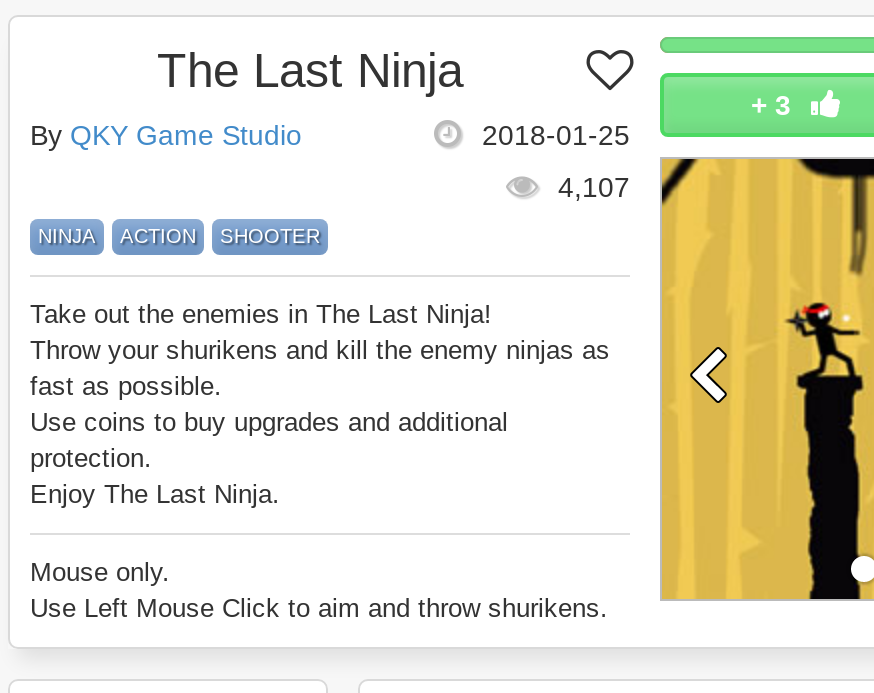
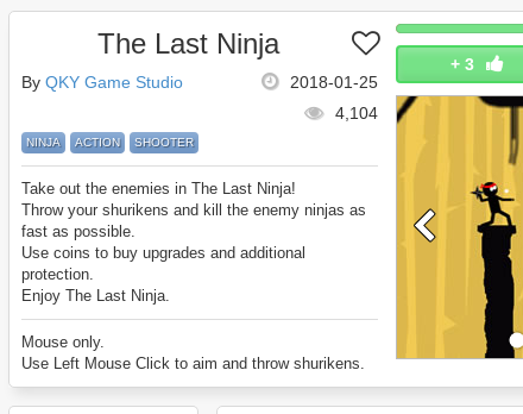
- 4,107
+ 4,104
